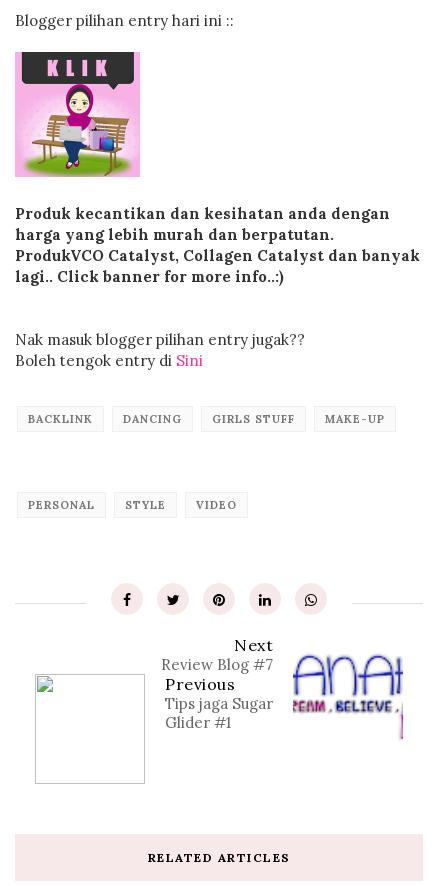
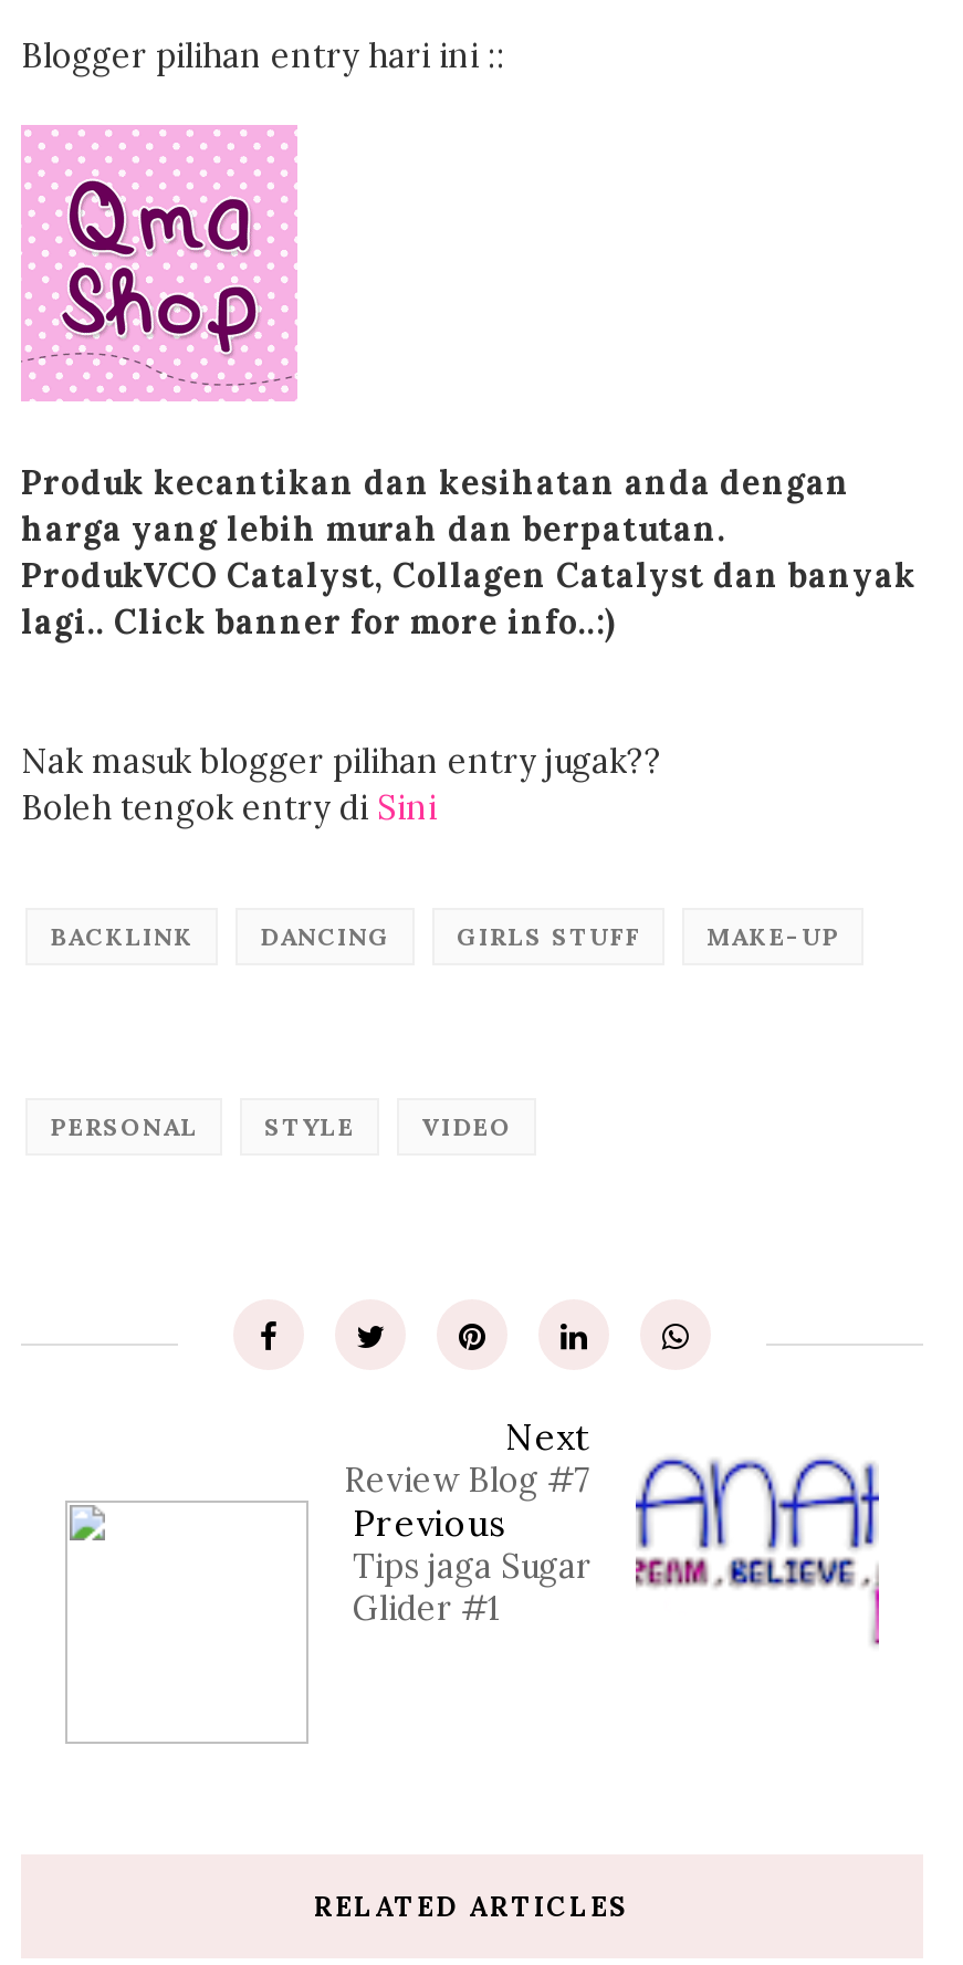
- [image]
+ [image]
